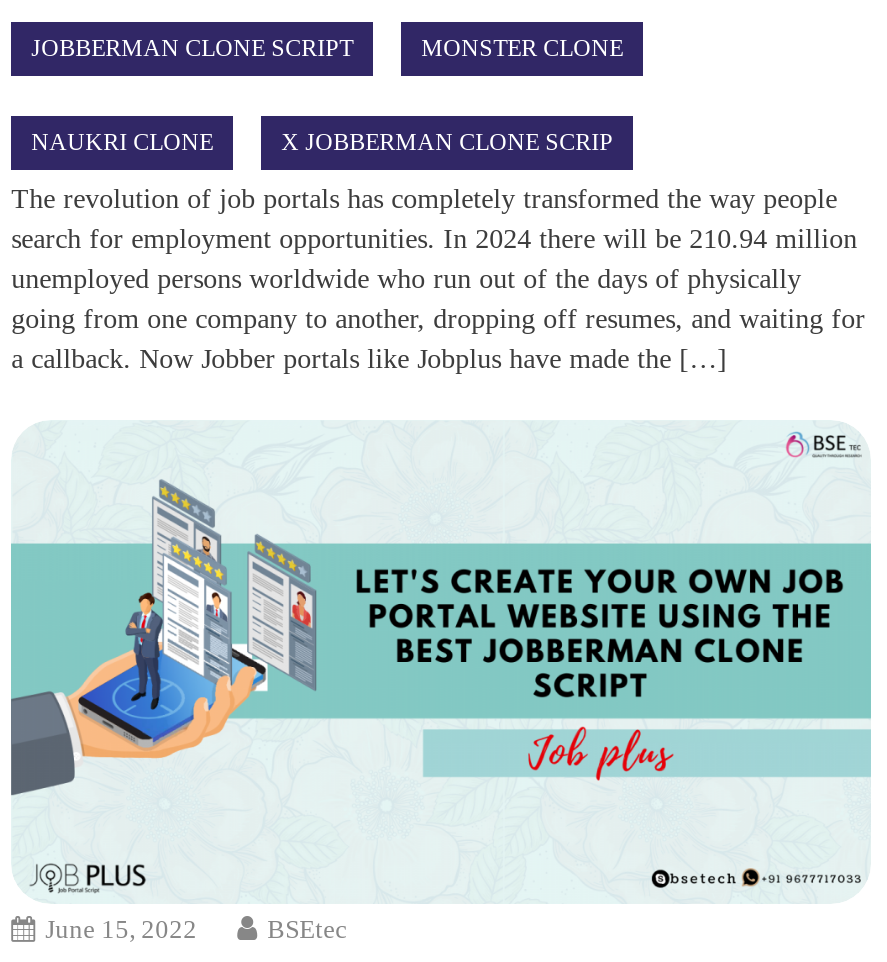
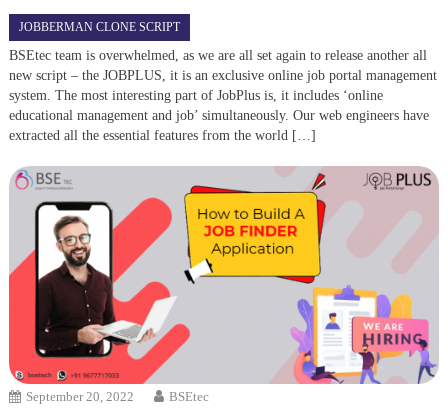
- MONSTER CLONE
- NAUKRI CLONE
- X JOBBERMAN CLONE SCRIP
- The revolution of job portals has completely transformed the way people
- search for employment opportunities. In 2024 there will be 210.94 million
- unemployed persons worldwide who run out of the days of physically
- going from one company to another, dropping off resumes, and waiting for
- a callback. Now Jobber portals like Jobplus have made the […]
+ BSEtec team is overwhelmed, as we are all set again to release another all
+ new script – the JOBPLUS, it is an exclusive online job portal management
+ system. The most interesting part of JobPlus is, it includes ‘online
+ educational management and job’ simultaneously. Our web engineers have
+ extracted all the essential features from the world […]

- [image]
- June 15, 2022
+ [image]
+ September 20, 2022
